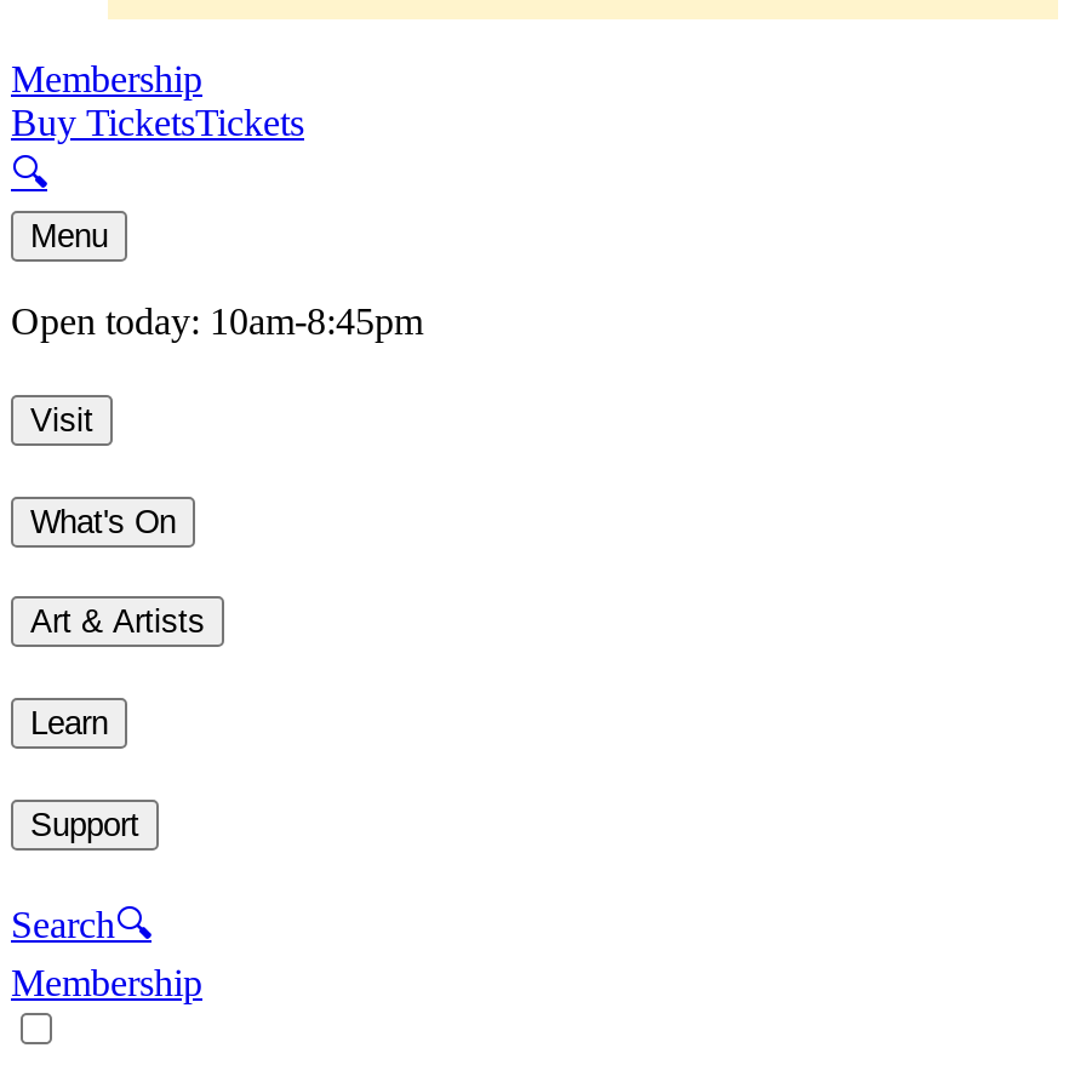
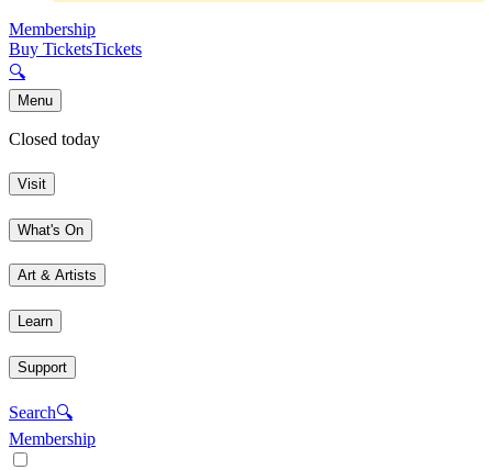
- Open today: 10am-8:45pm
+ Closed today
